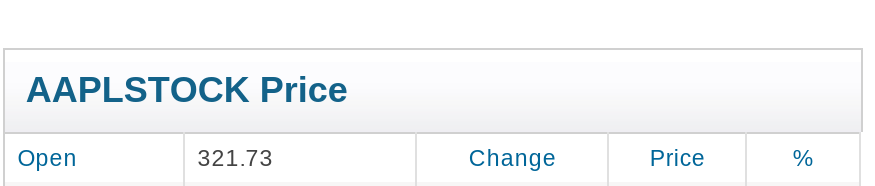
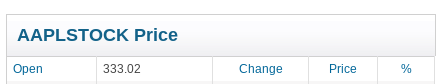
- 321.73
+ 333.02
